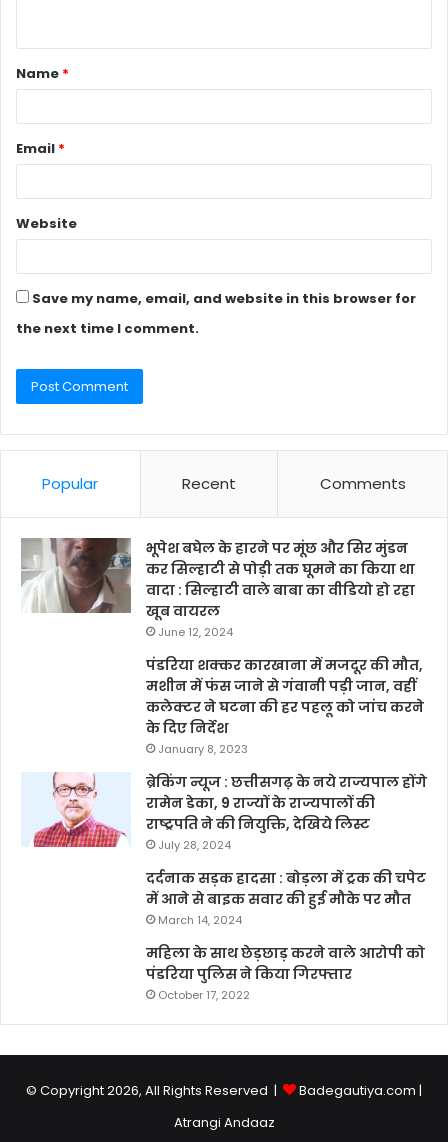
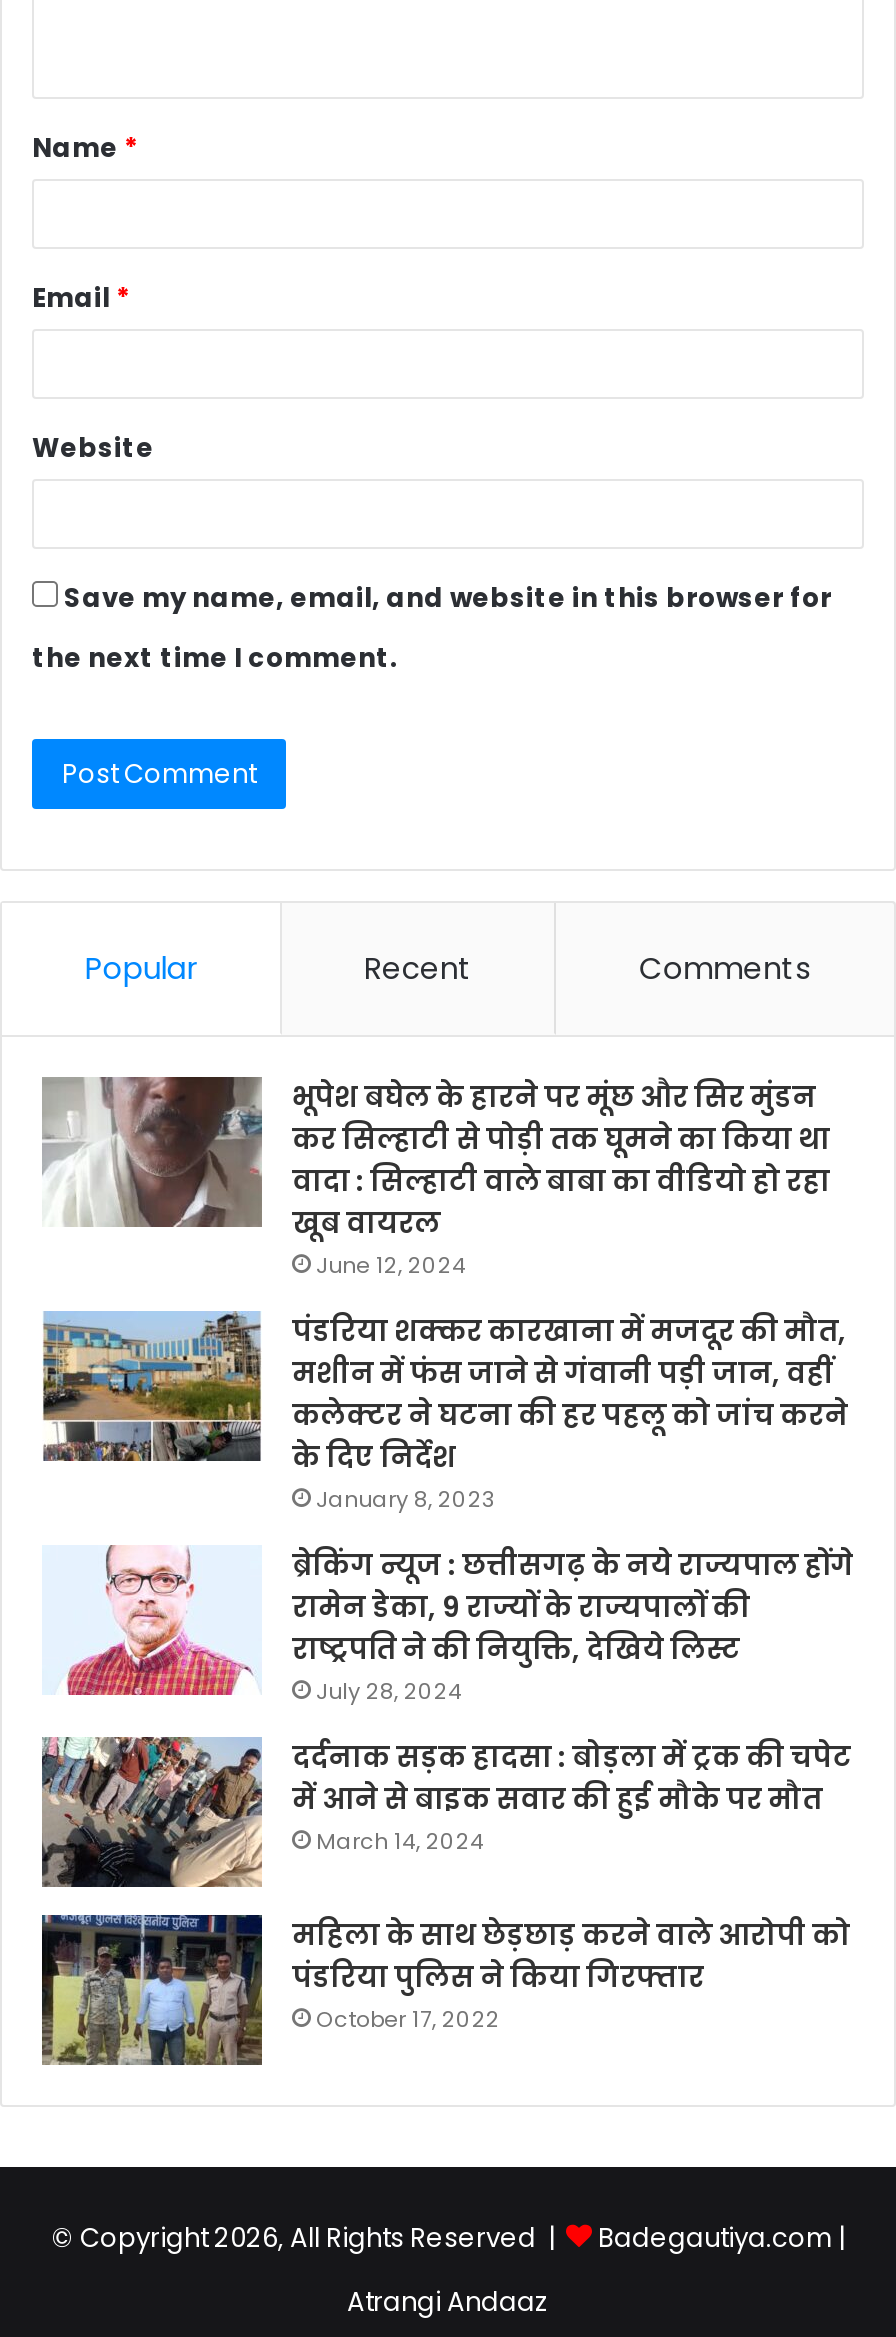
+ [image]

+ [image]

+ [image]
